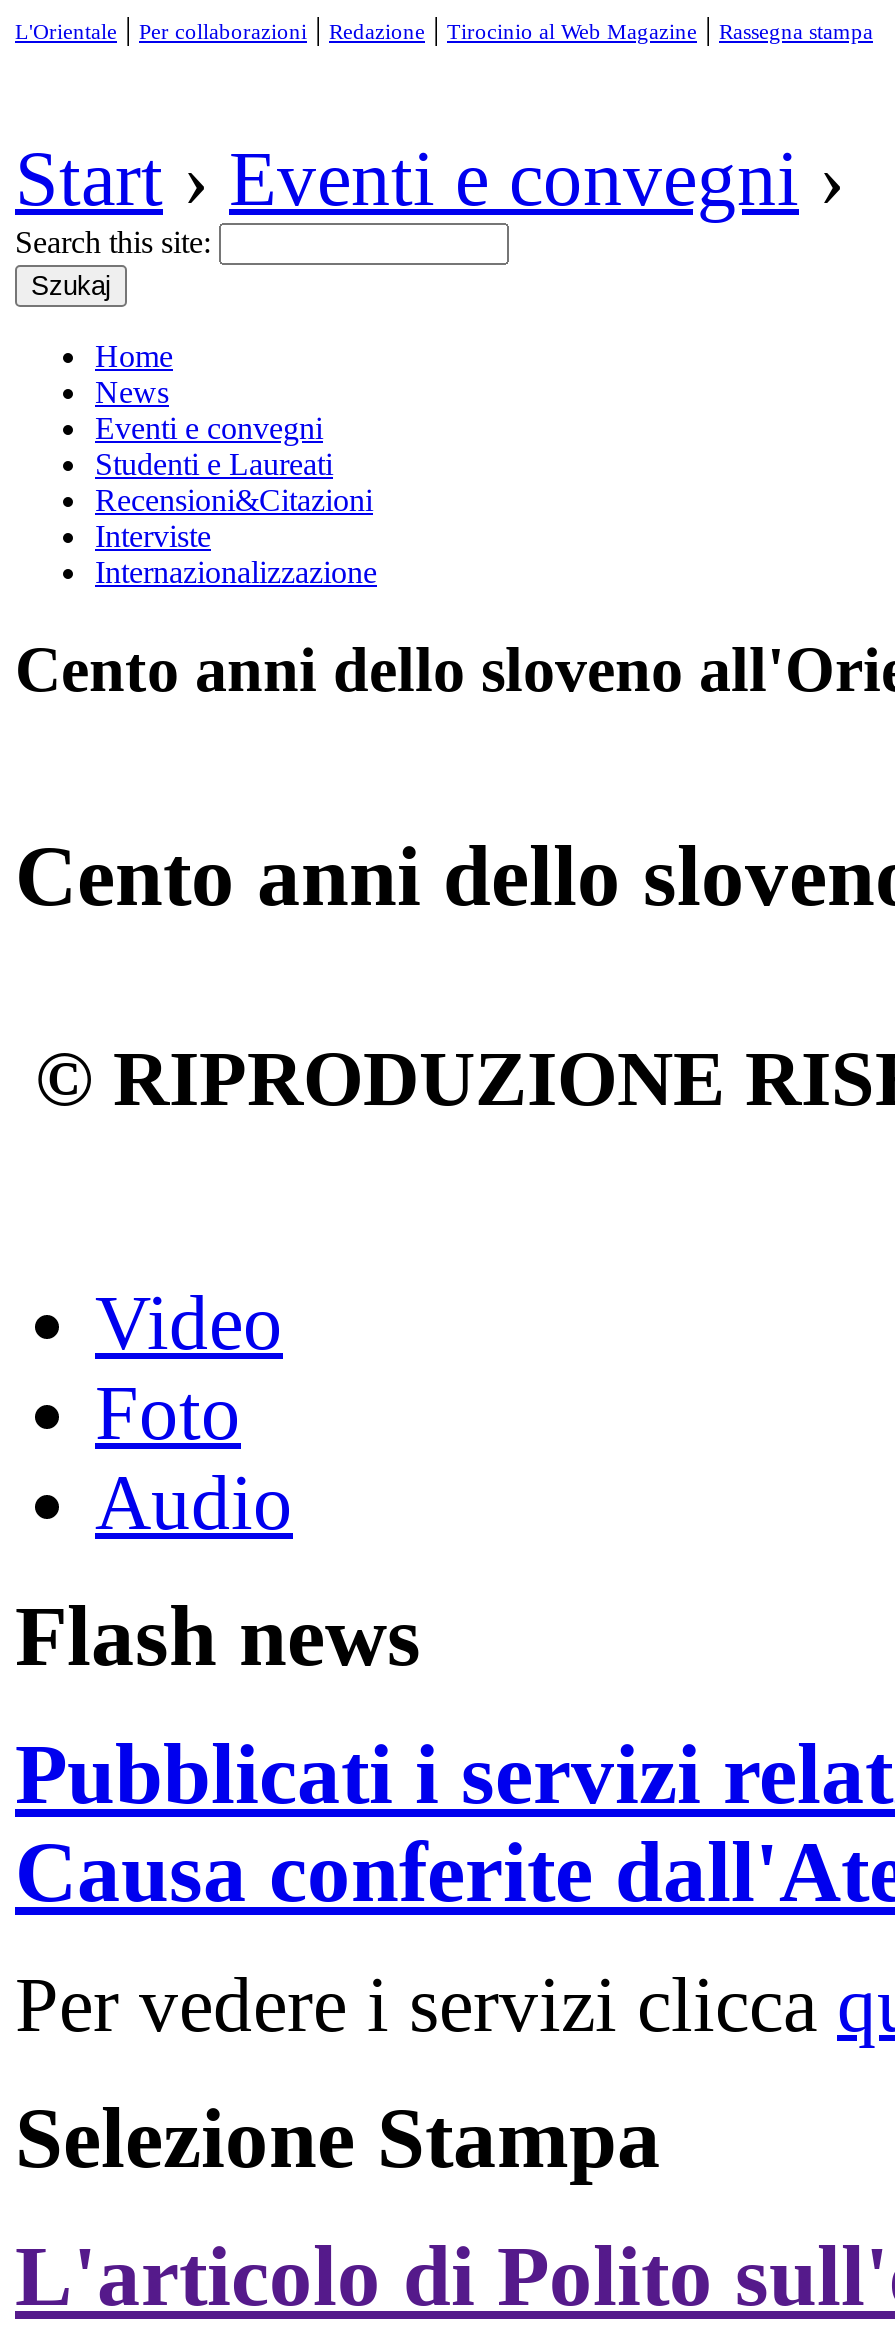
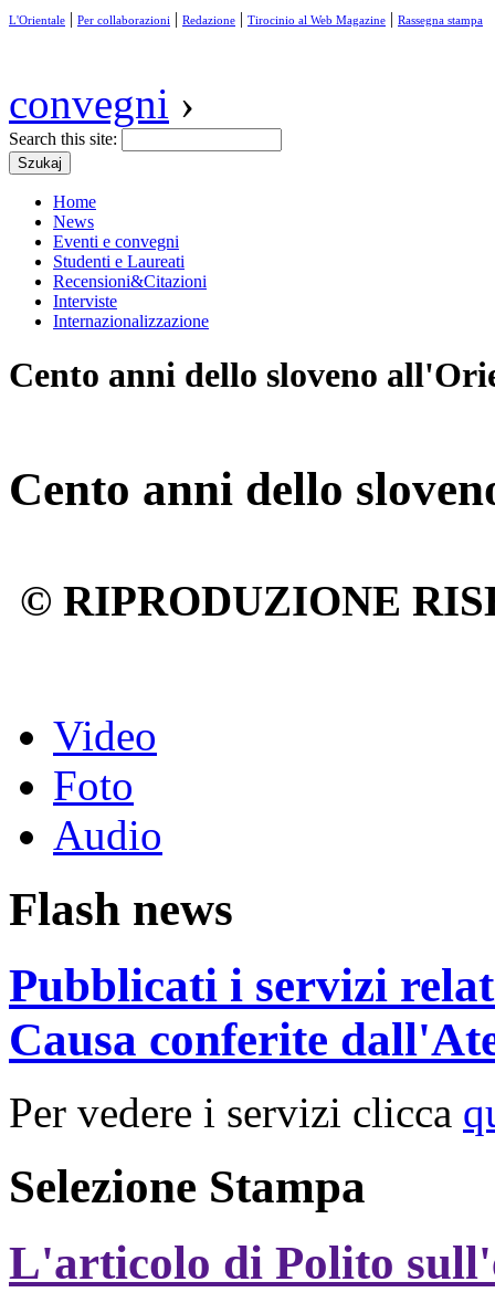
- Start › Eventi e convegni ›
+ convegni ›
